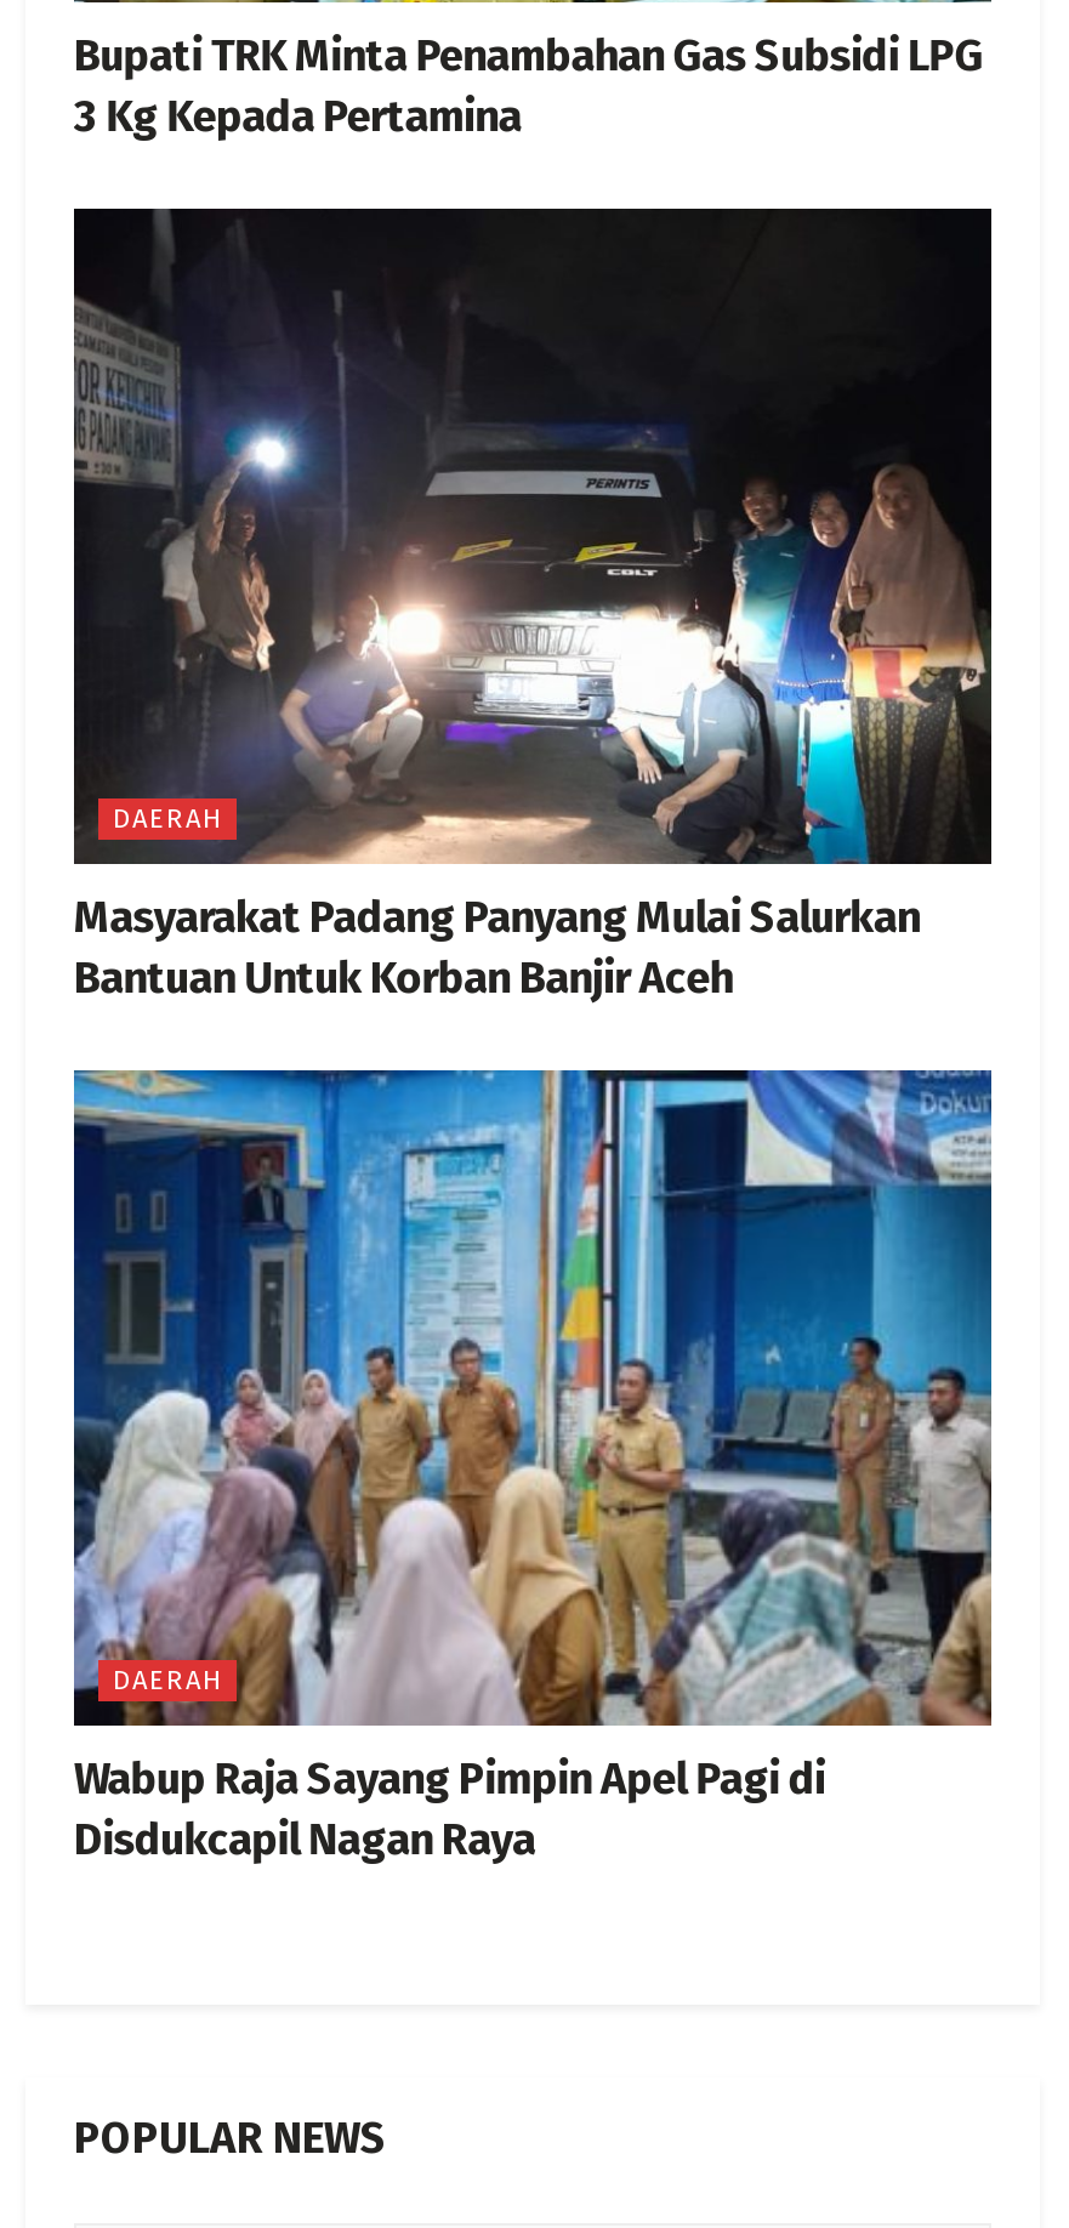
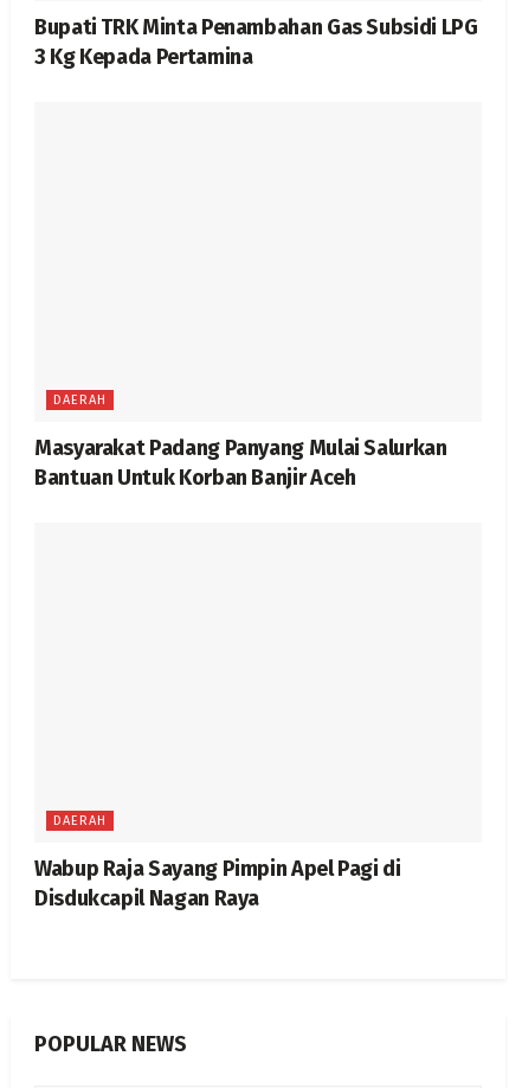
- [image]

- [image]
